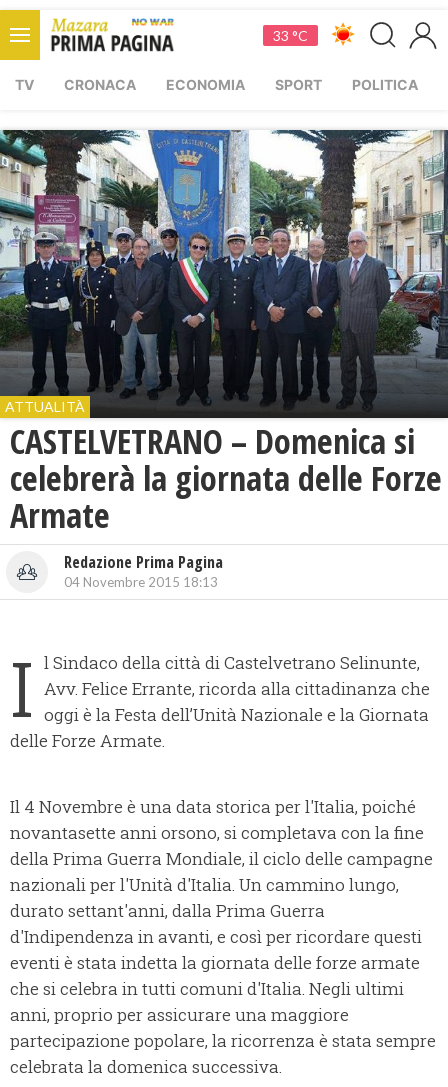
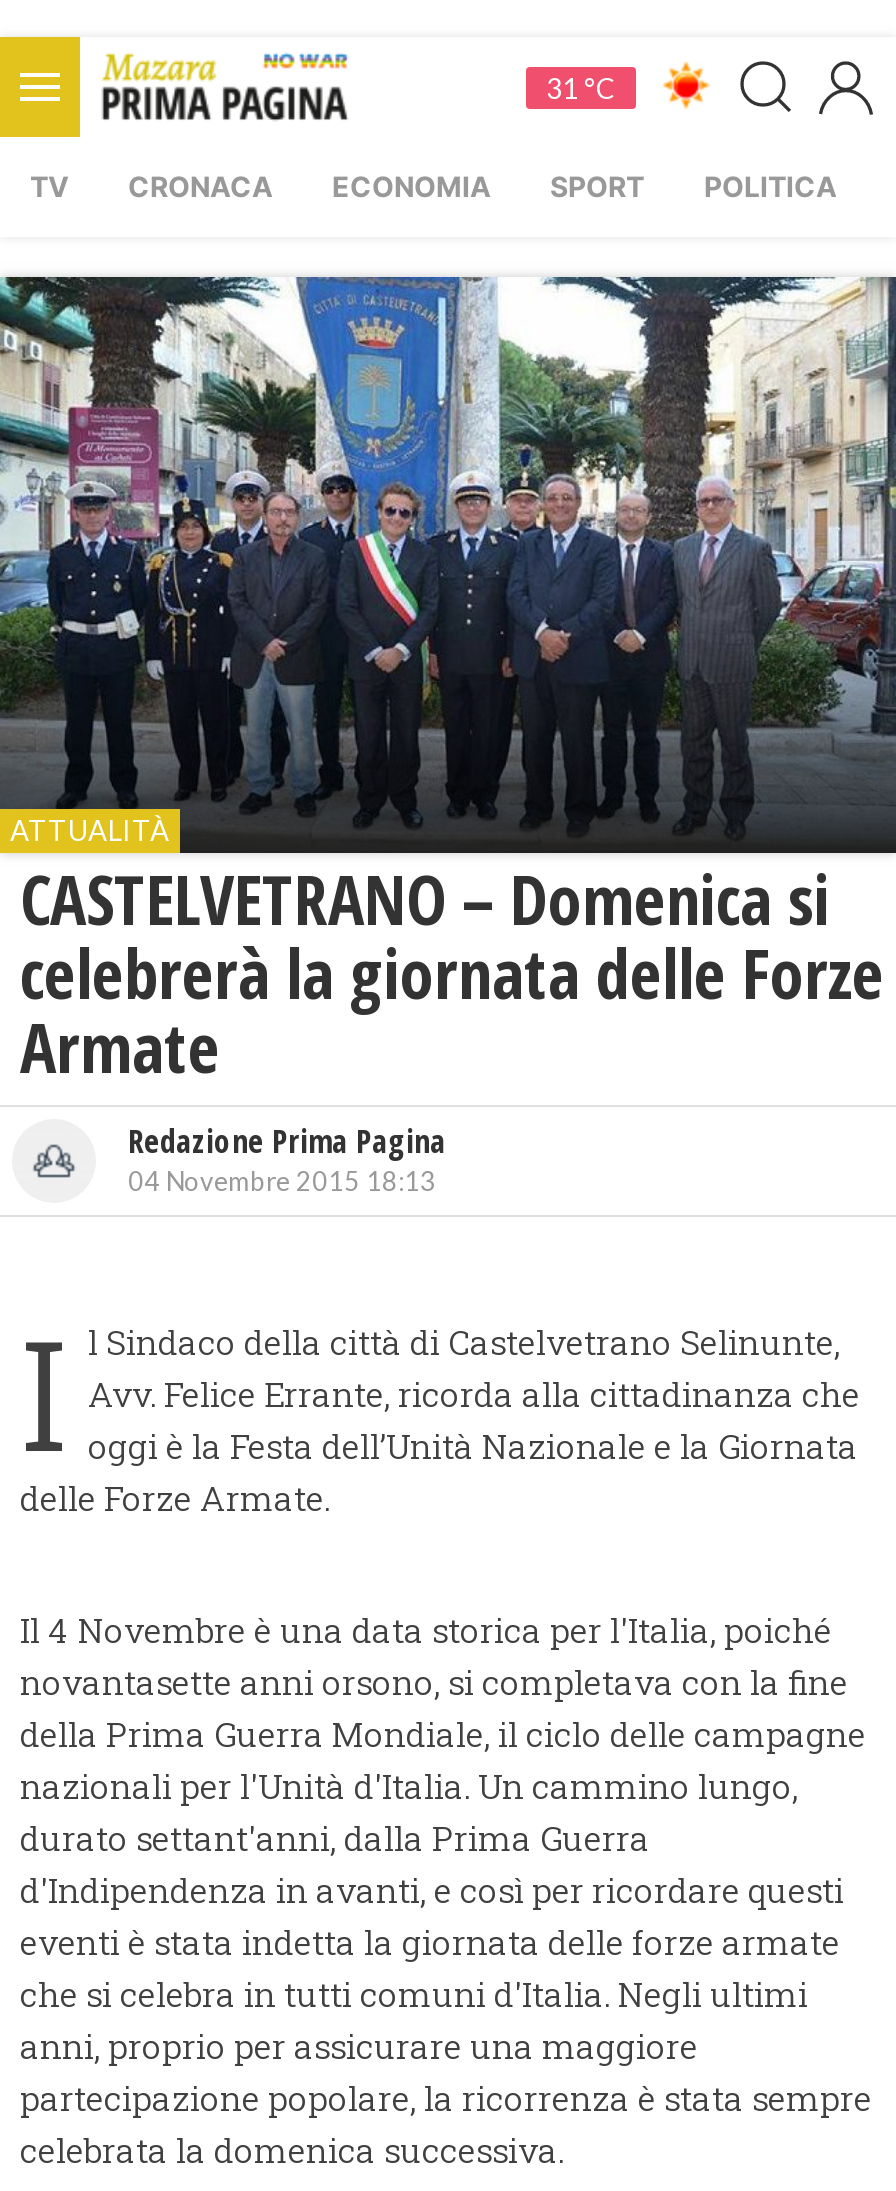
- 33 °C
+ 31 °C
